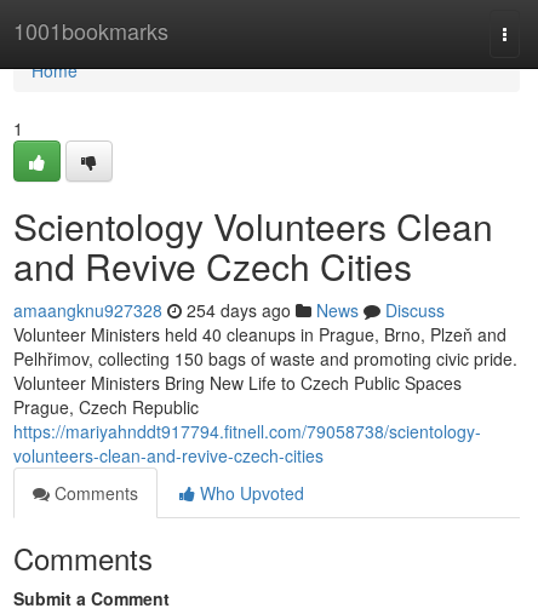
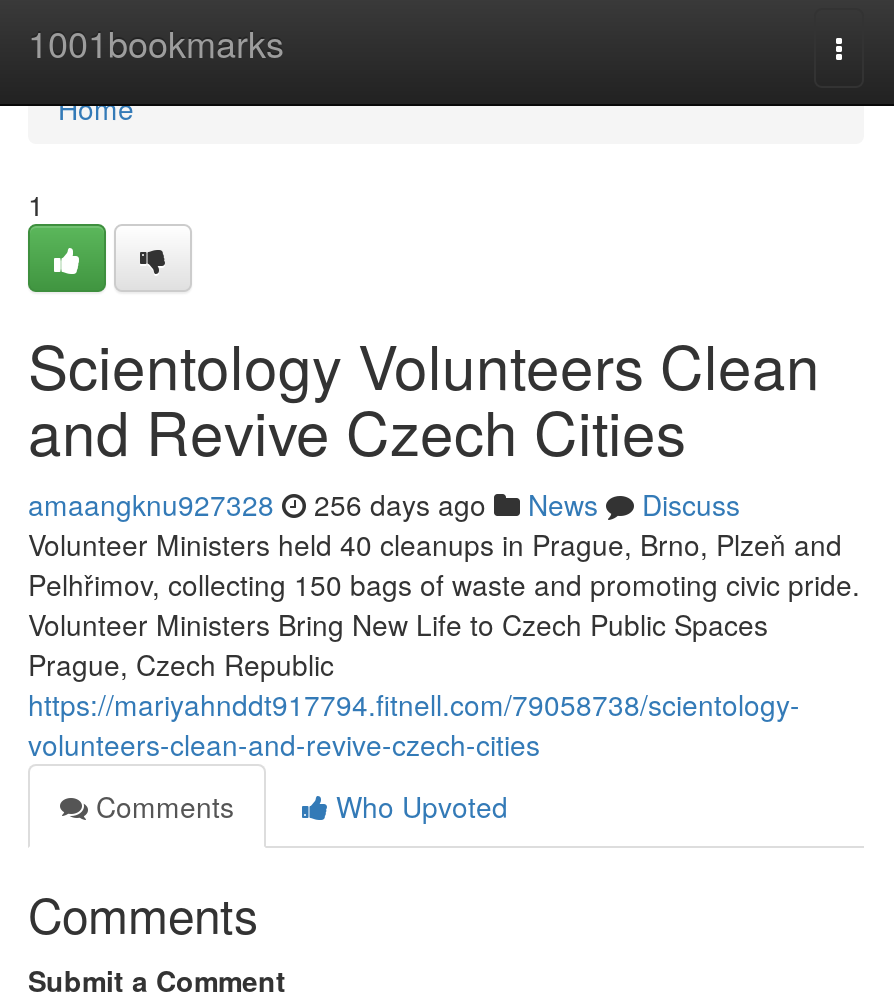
- amaangknu927328 254 days ago News Discuss
+ amaangknu927328 256 days ago News Discuss
